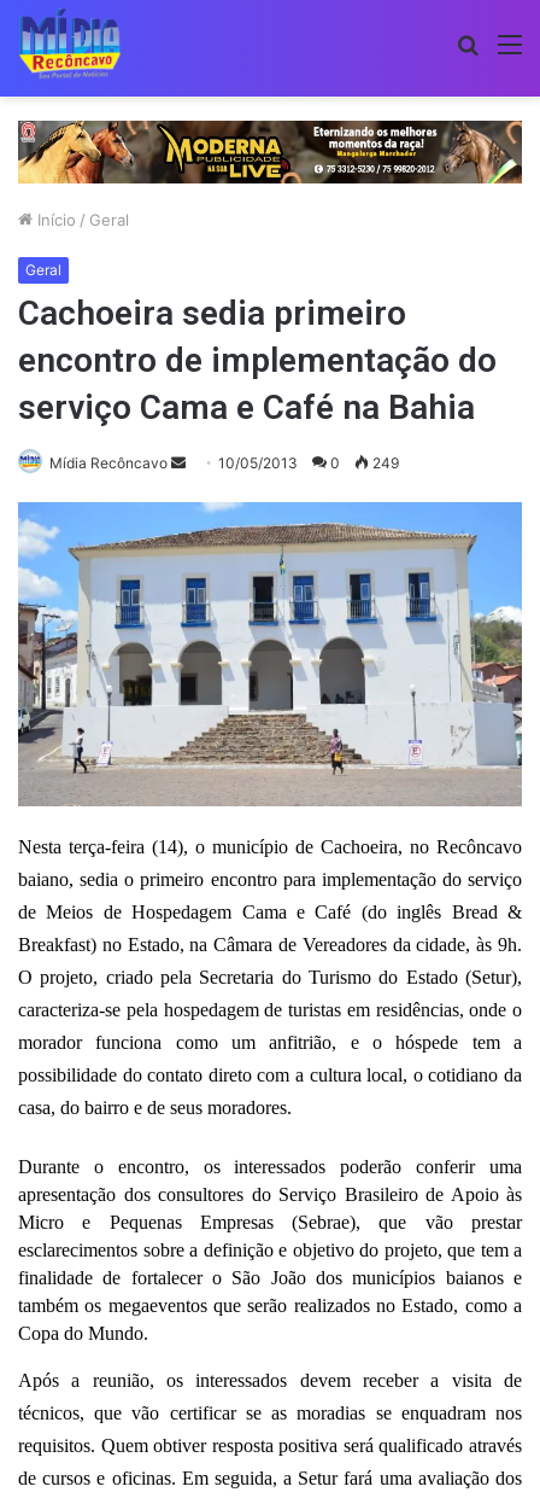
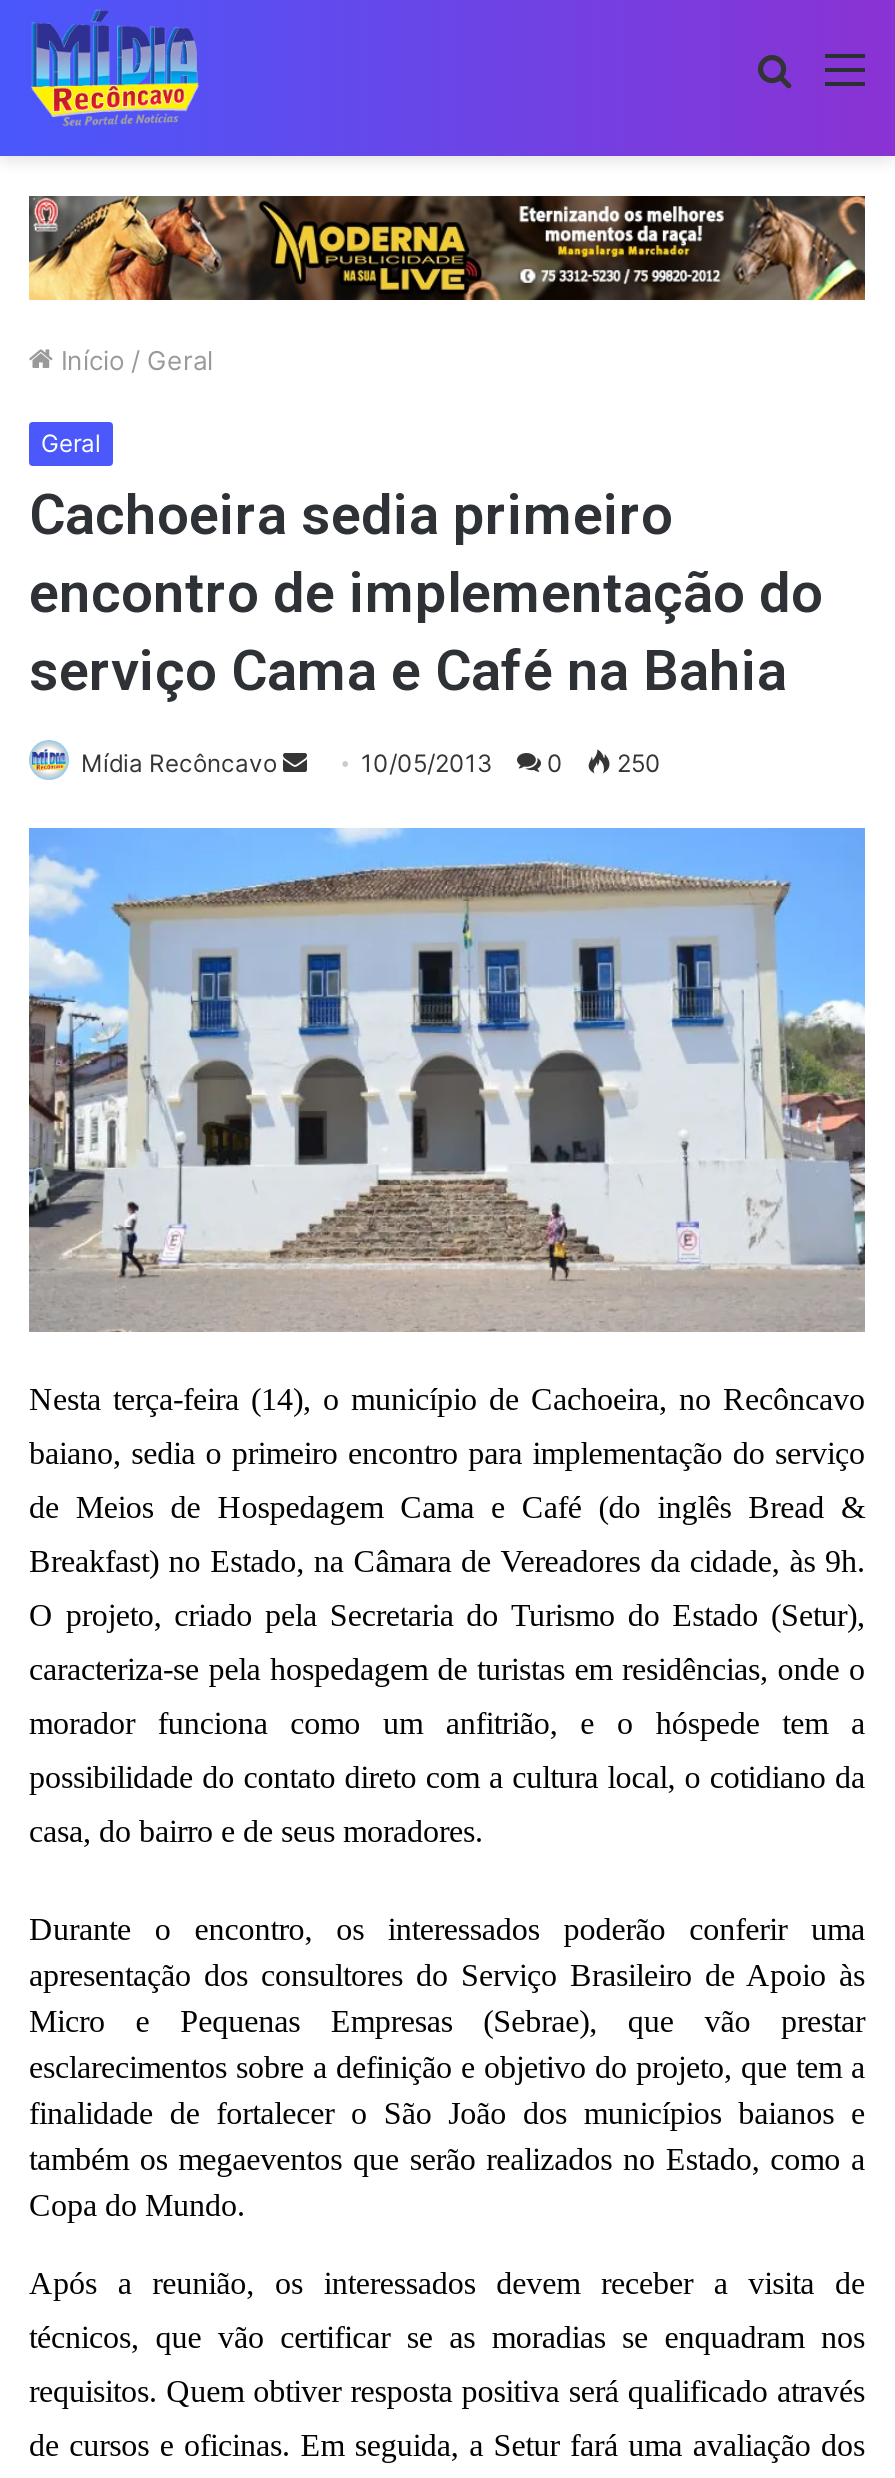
- 249
+ 250
